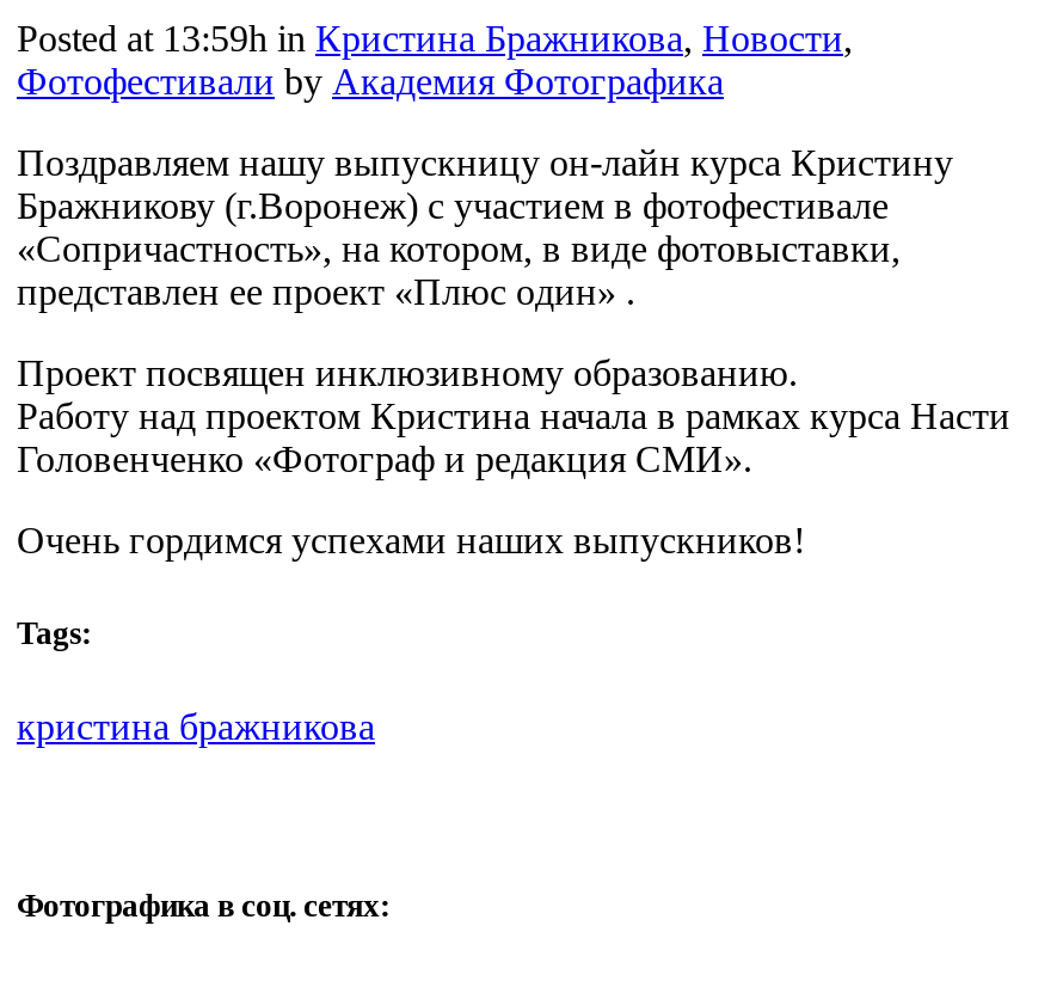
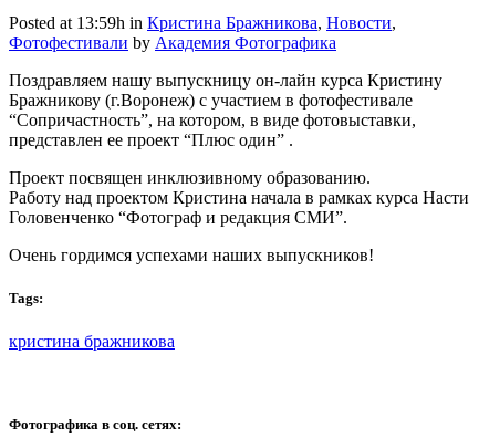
- «Сопричастность», на котором, в виде фотовыставки,
+ “Сопричастность”, на котором, в виде фотовыставки,

- представлен ее проект «Плюс один» .
+ представлен ее проект “Плюс один” .

- Головенченко «Фотограф и редакция СМИ».
+ Головенченко “Фотограф и редакция СМИ”.
